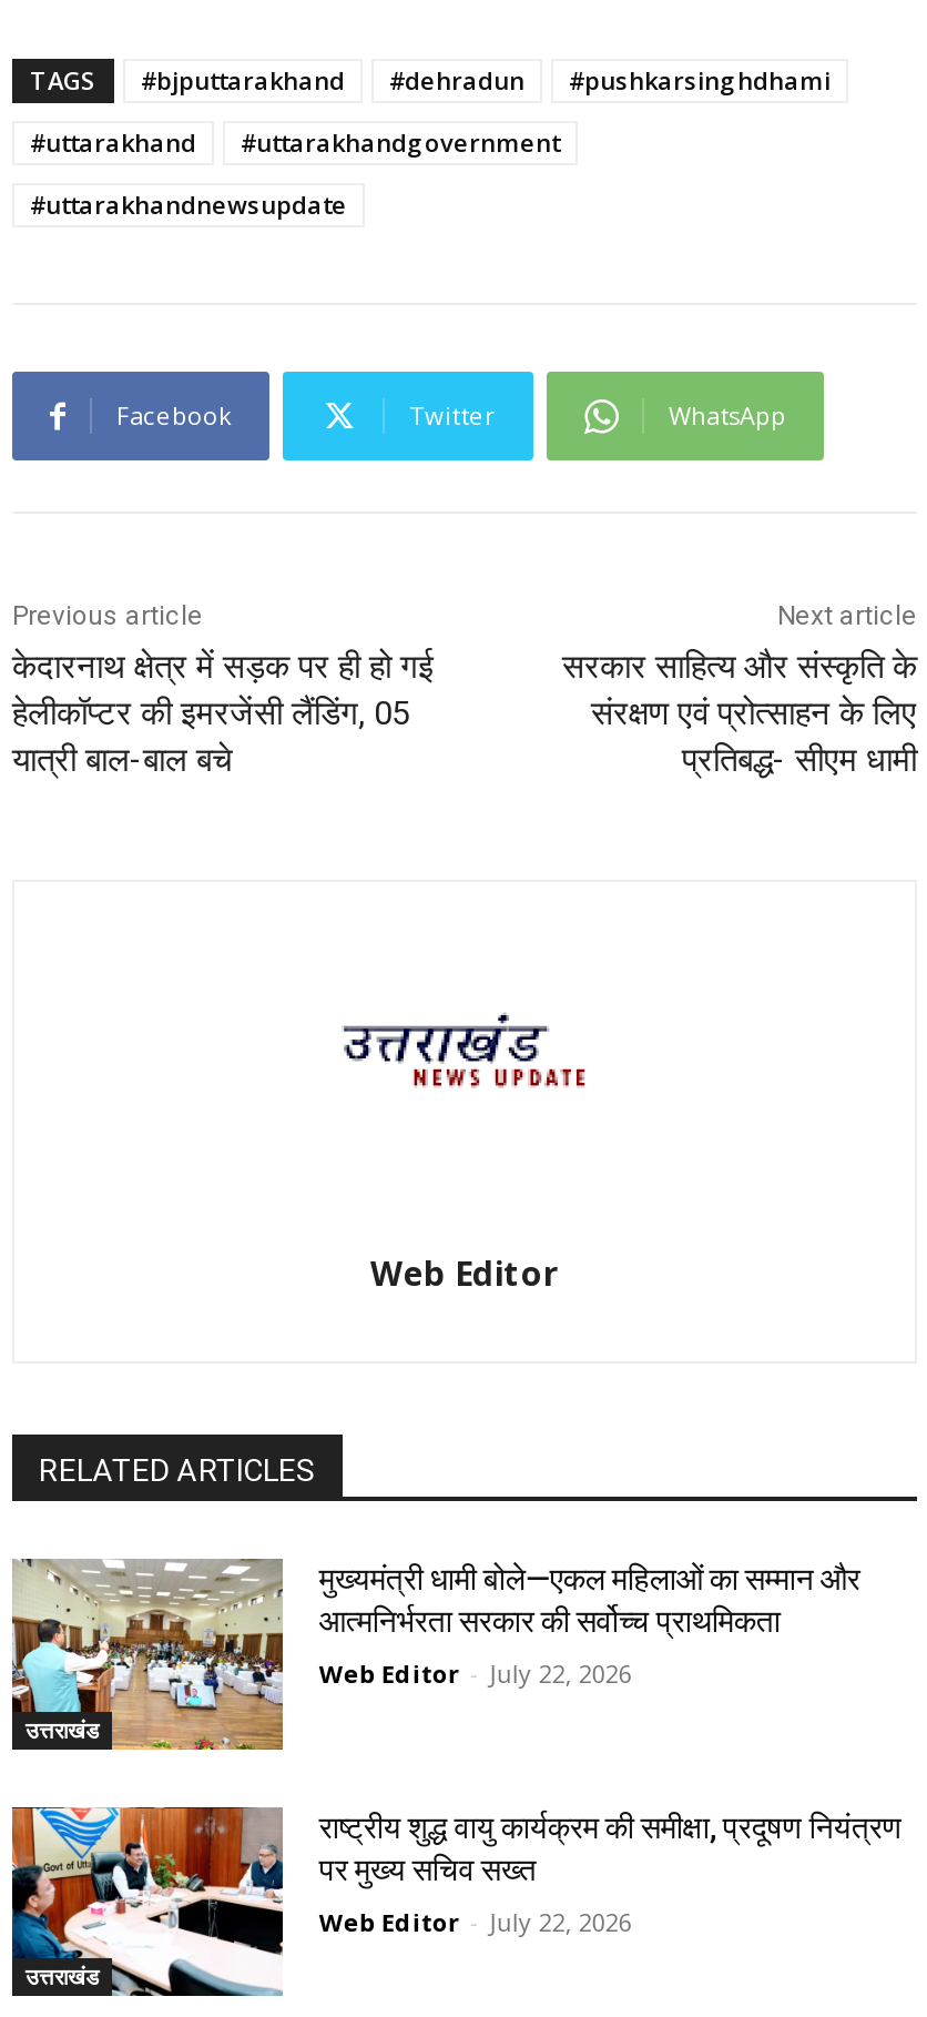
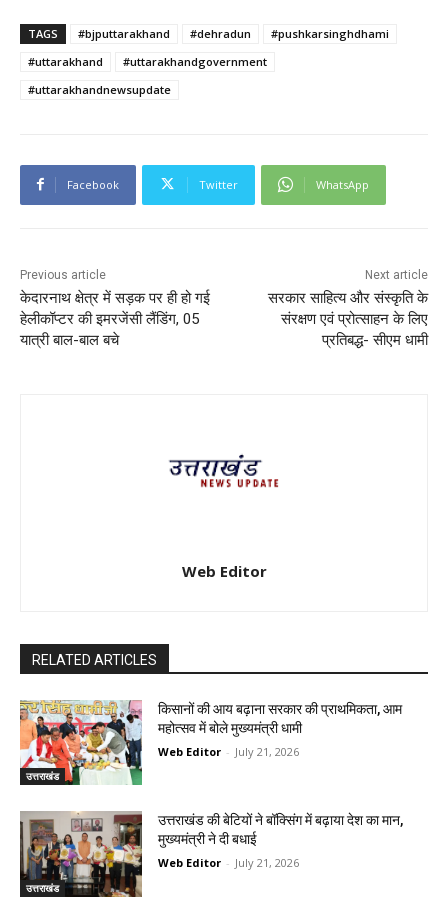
- [image]
- मुख्यमंत्री धामी बोले—एकल महिलाओं का सम्मान और
- आत्मनिर्भरता सरकार की सर्वोच्च प्राथमिकता
+ [image]
+ किसानों की आय बढ़ाना सरकार की प्राथमिकता, आम
+ महोत्सव में बोले मुख्यमंत्री धामी

- Web Editor - July 22, 2026
+ Web Editor - July 21, 2026

- [image]
- राष्ट्रीय शुद्ध वायु कार्यक्रम की समीक्षा, प्रदूषण नियंत्रण
- पर मुख्य सचिव सख्त
+ [image]
+ उत्तराखंड की बेटियों ने बॉक्सिंग में बढ़ाया देश का मान,
+ मुख्यमंत्री ने दी बधाई

- Web Editor - July 22, 2026
+ Web Editor - July 21, 2026
